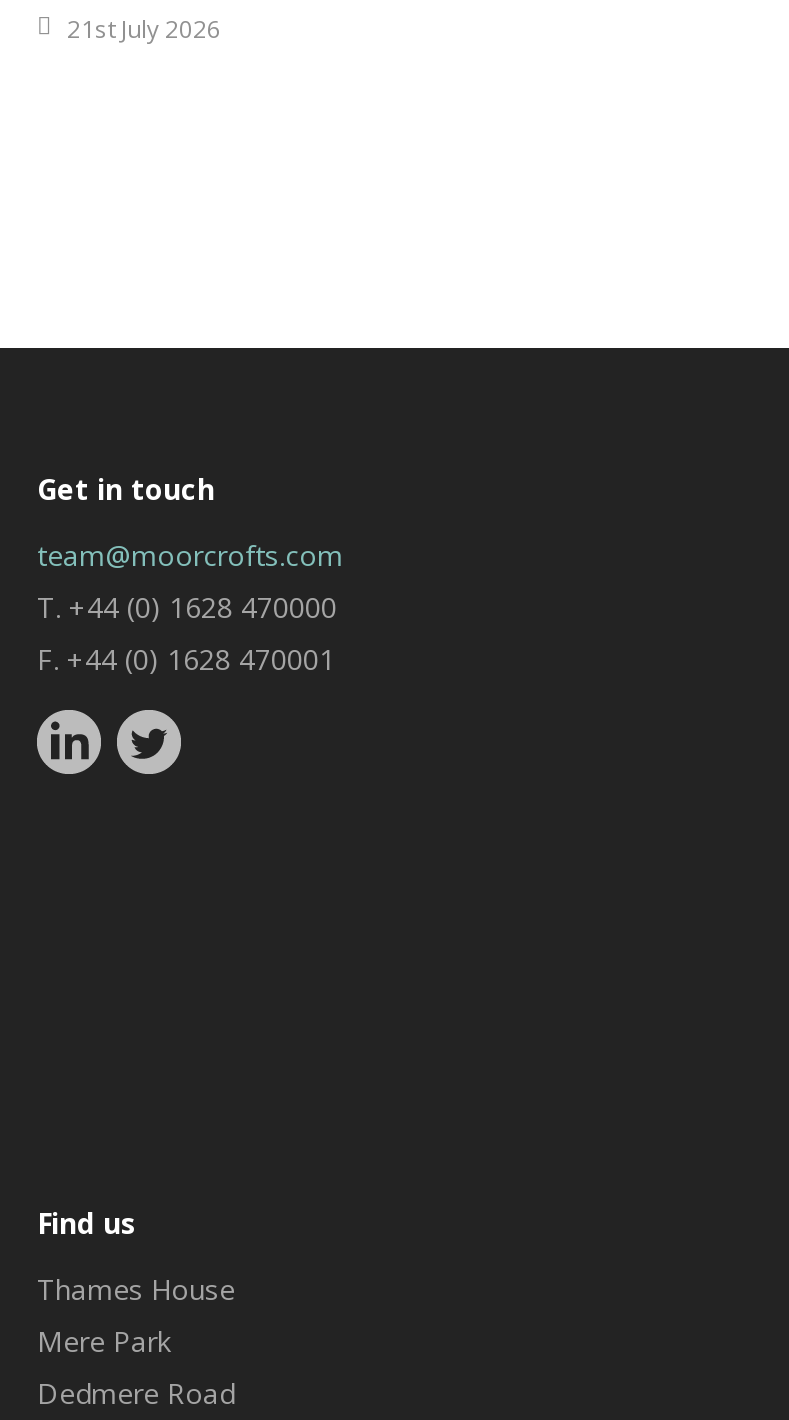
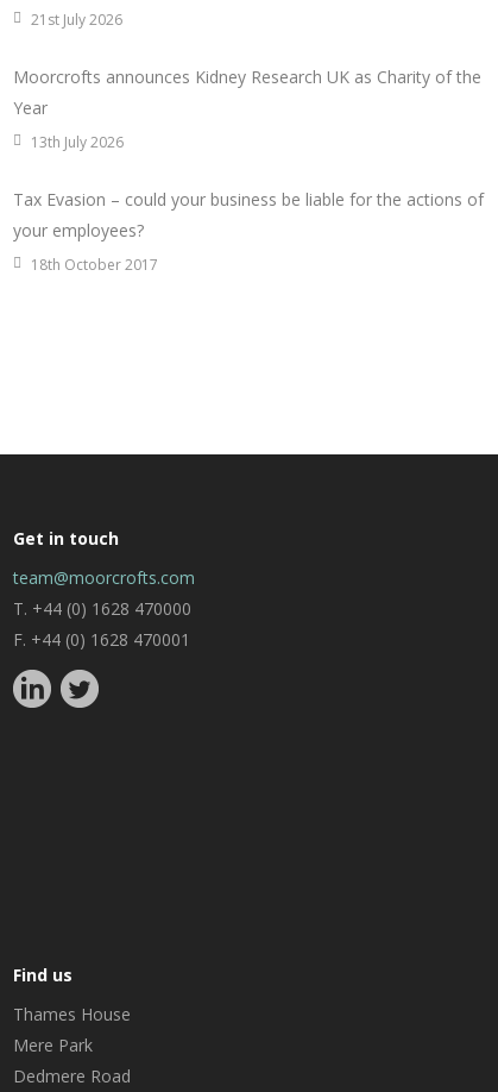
+ Moorcrofts announces Kidney Research UK as Charity of the
+ Year
+ 13th July 2026
+ Tax Evasion – could your business be liable for the actions of
+ your employees?
+ 18th October 2017
